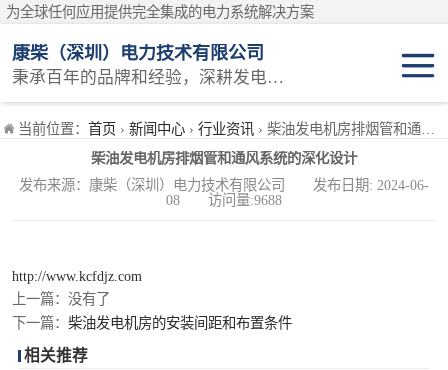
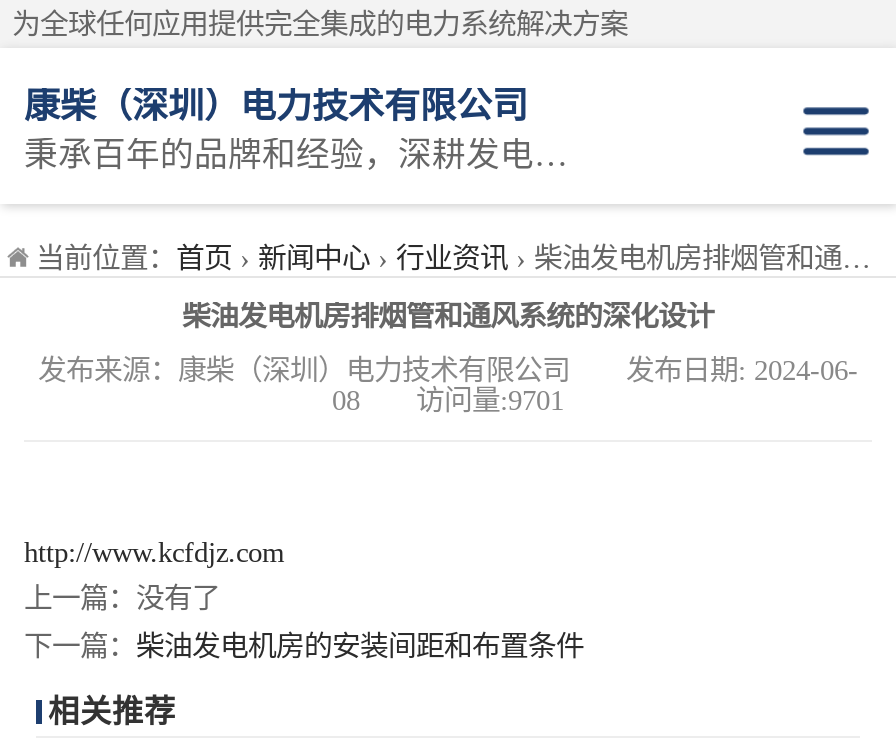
- 08 访问量:9688
+ 08 访问量:9701
